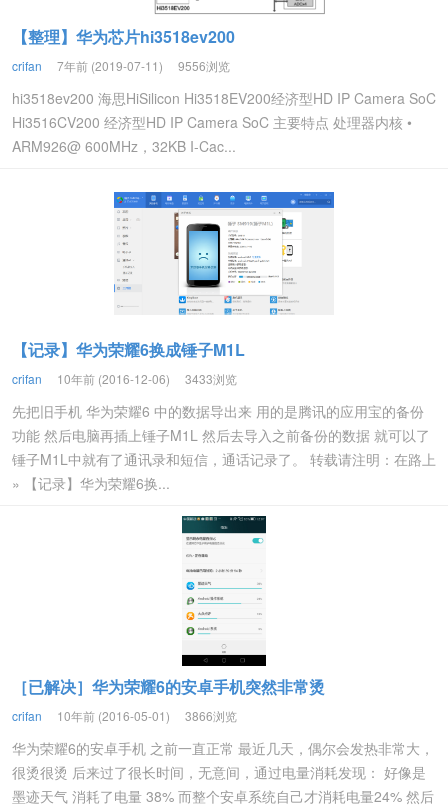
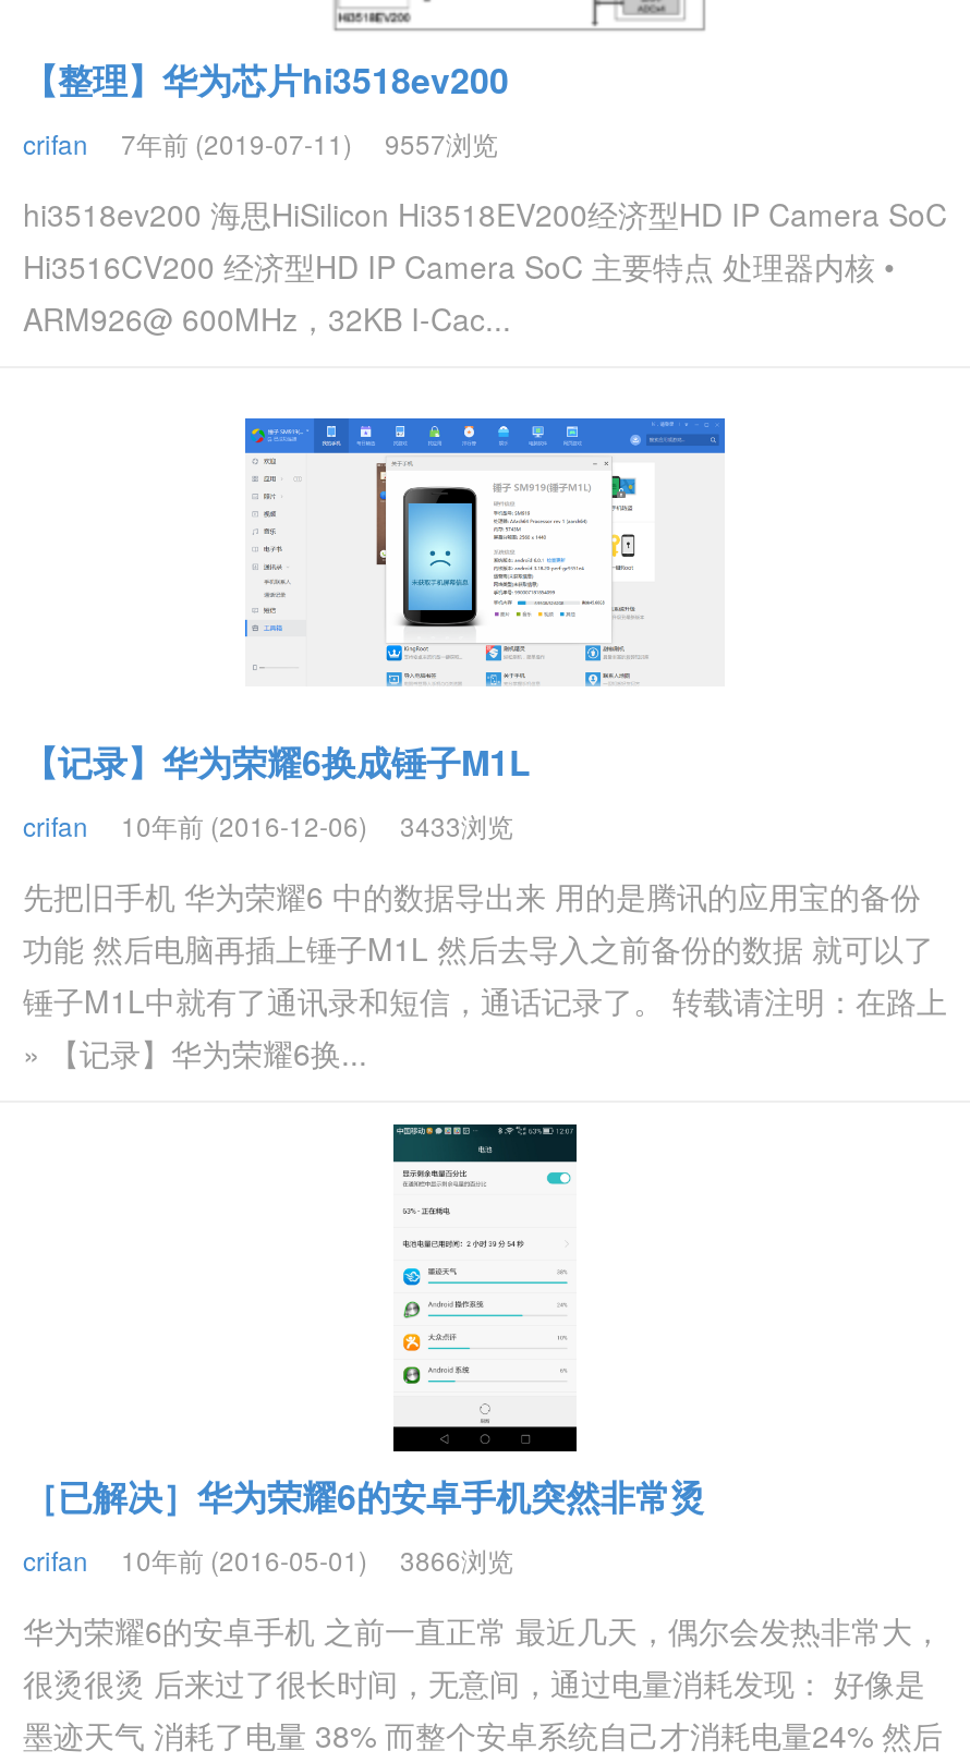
- crifan 7年前 (2019-07-11) 9556浏览
+ crifan 7年前 (2019-07-11) 9557浏览
